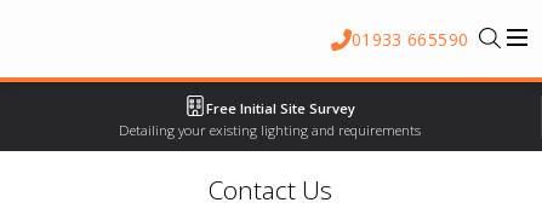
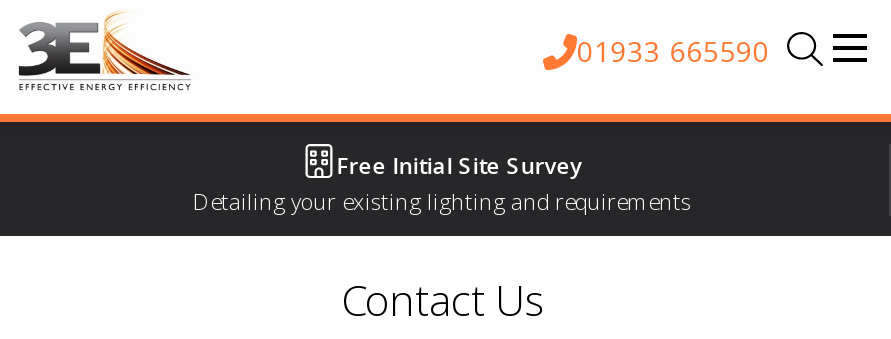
+ [image]
